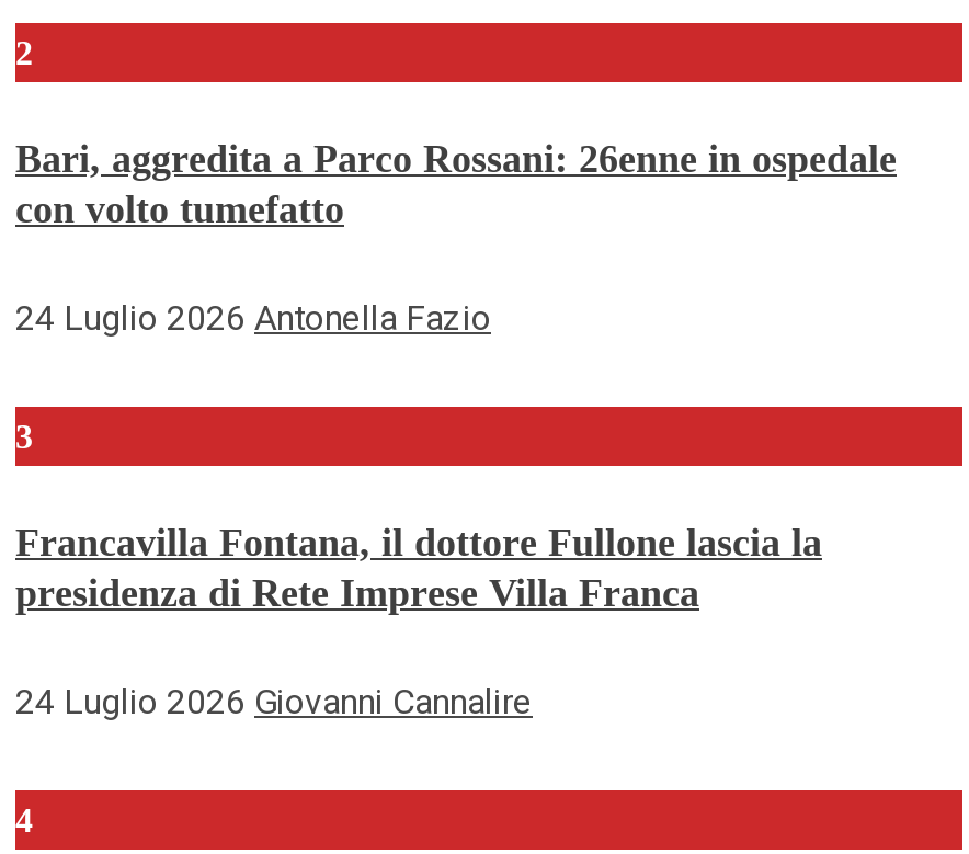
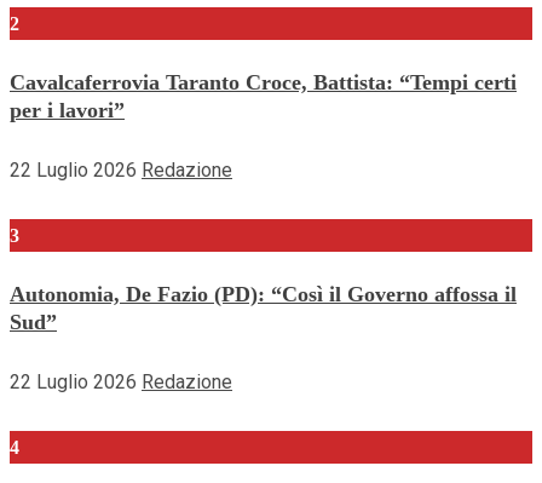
- Bari, aggredita a Parco Rossani: 26enne in ospedale
- con volto tumefatto
+ Cavalcaferrovia Taranto Croce, Battista: “Tempi certi
+ per i lavori”

- 24 Luglio 2026 Antonella Fazio
+ 22 Luglio 2026 Redazione

- Francavilla Fontana, il dottore Fullone lascia la
- presidenza di Rete Imprese Villa Franca
+ Autonomia, De Fazio (PD): “Così il Governo affossa il
+ Sud”

- 24 Luglio 2026 Giovanni Cannalire
+ 22 Luglio 2026 Redazione
